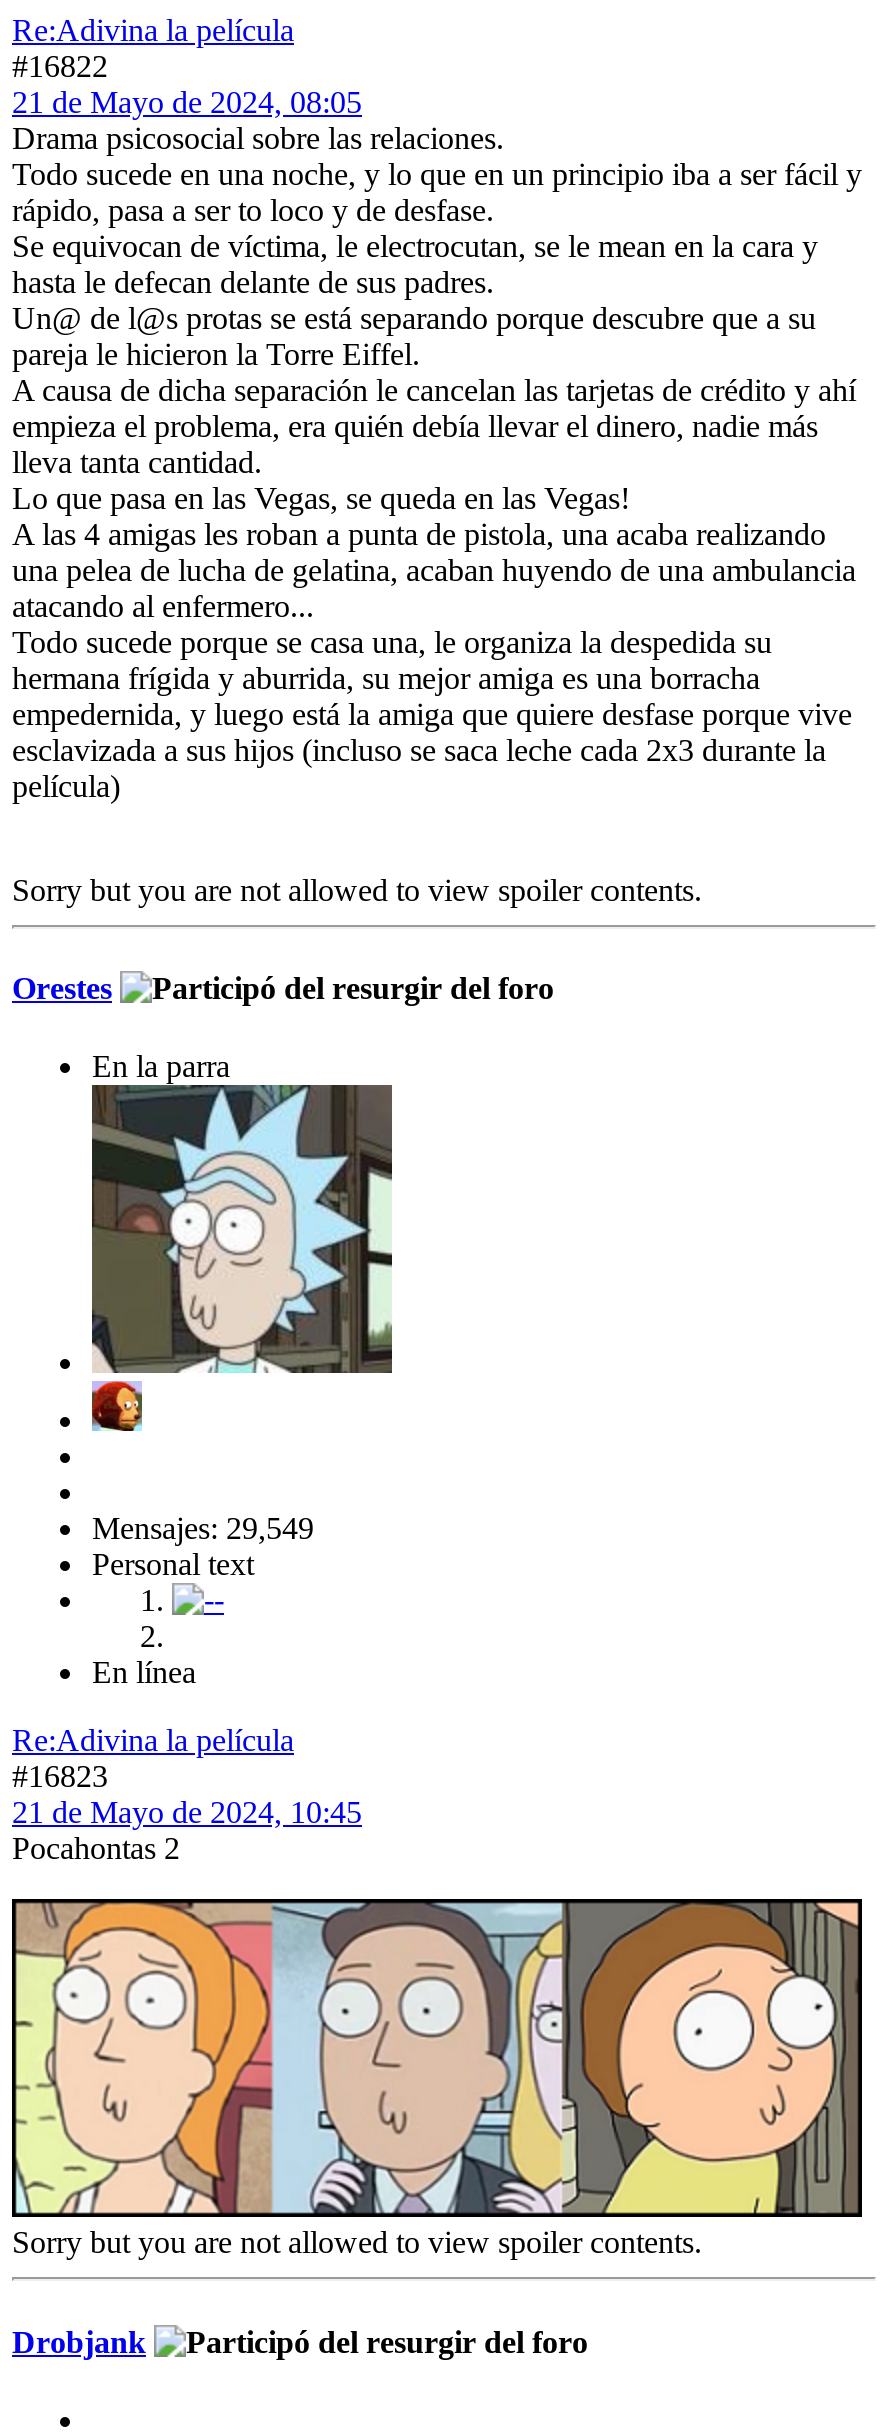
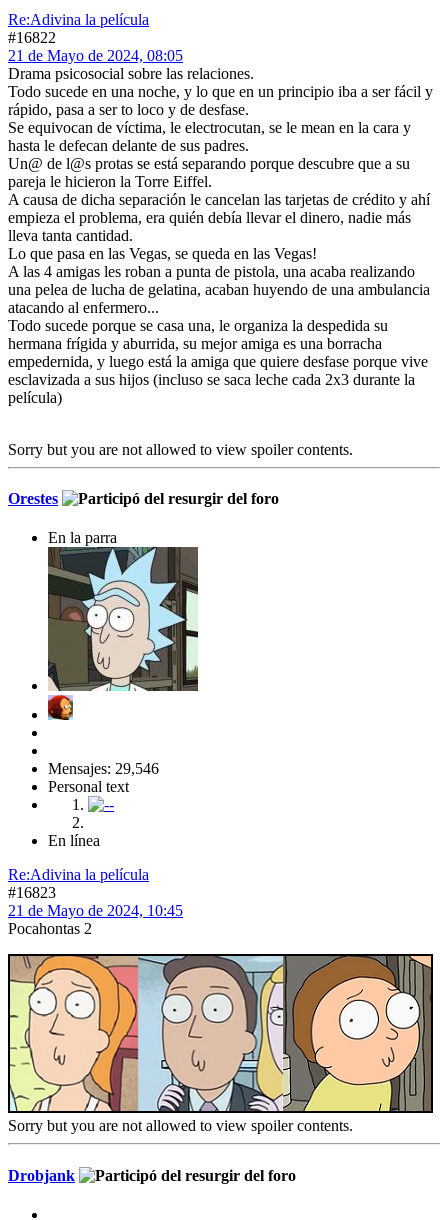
- Mensajes: 29,549
+ Mensajes: 29,546
